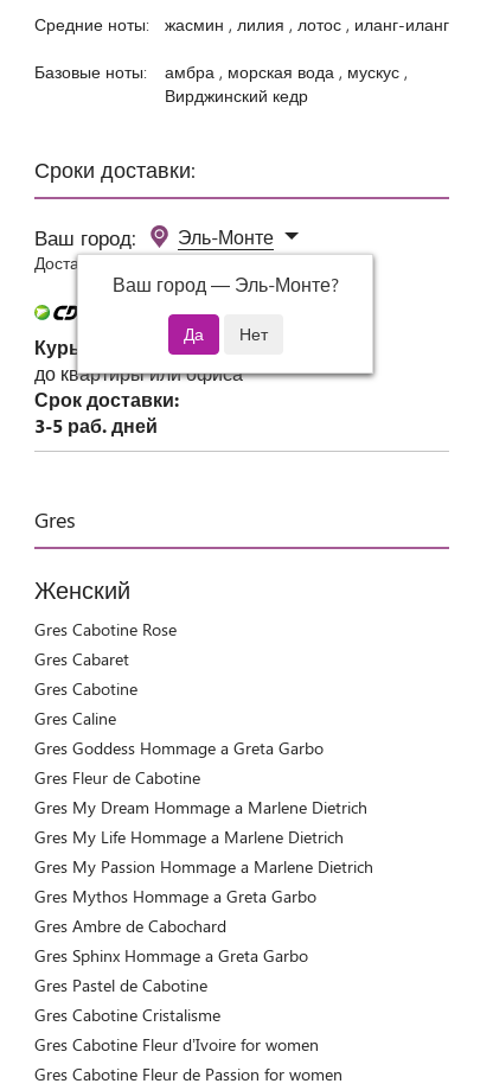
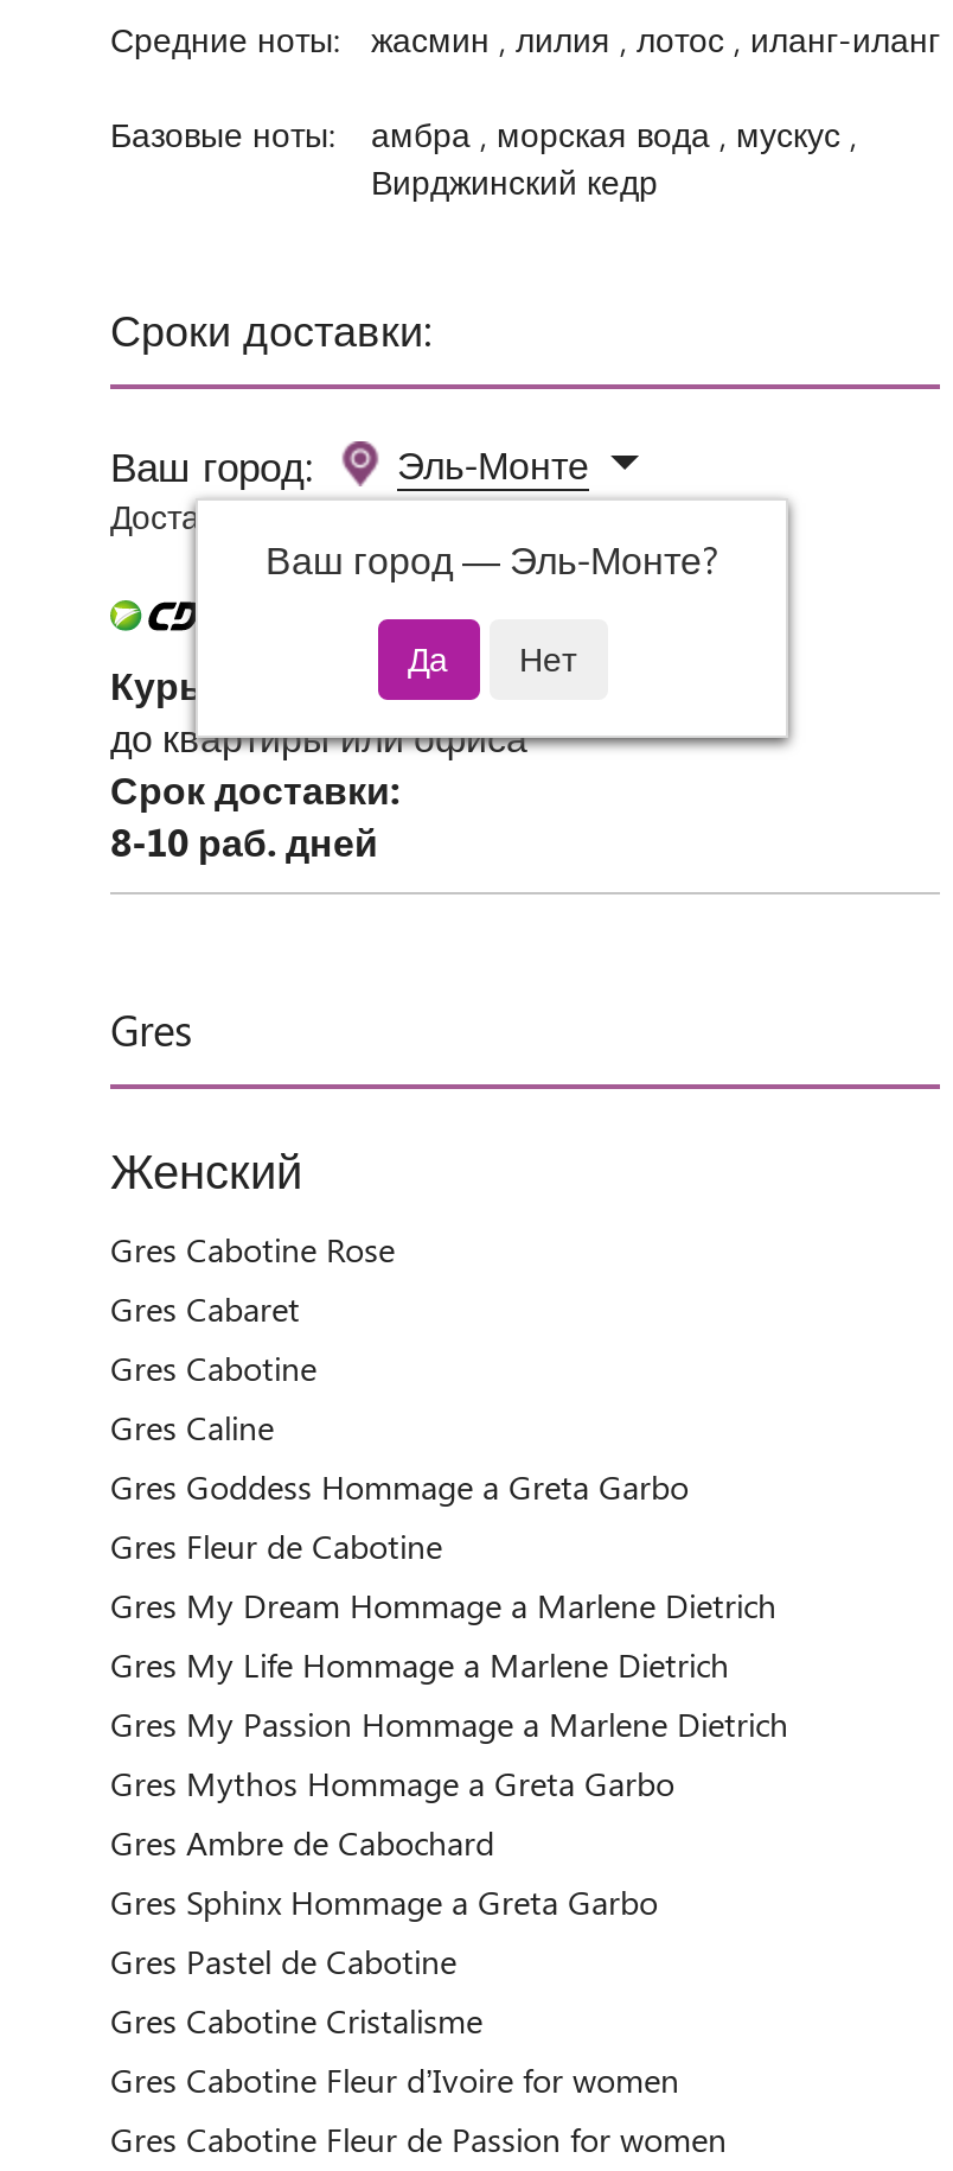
- 3-5 раб. дней
+ 8-10 раб. дней
